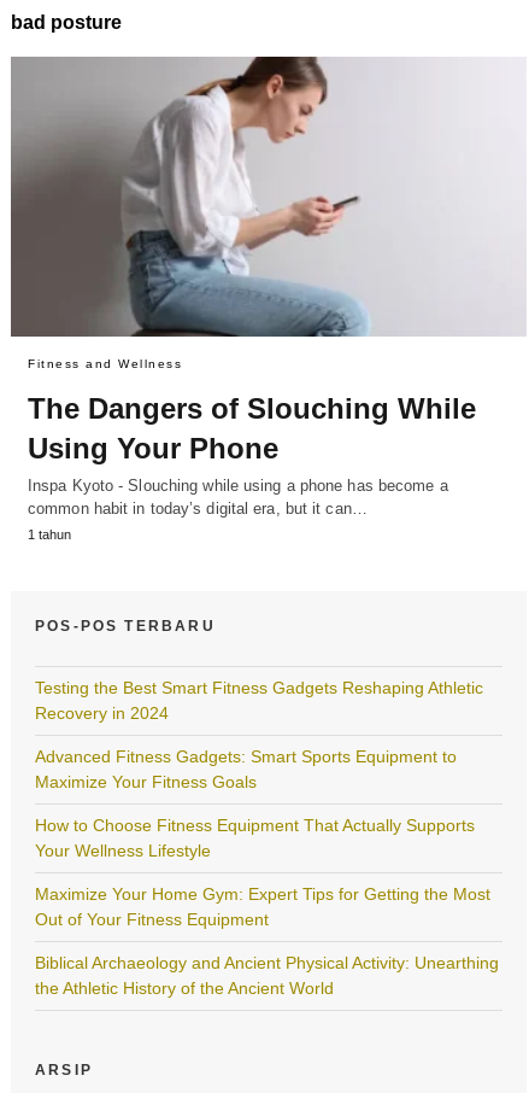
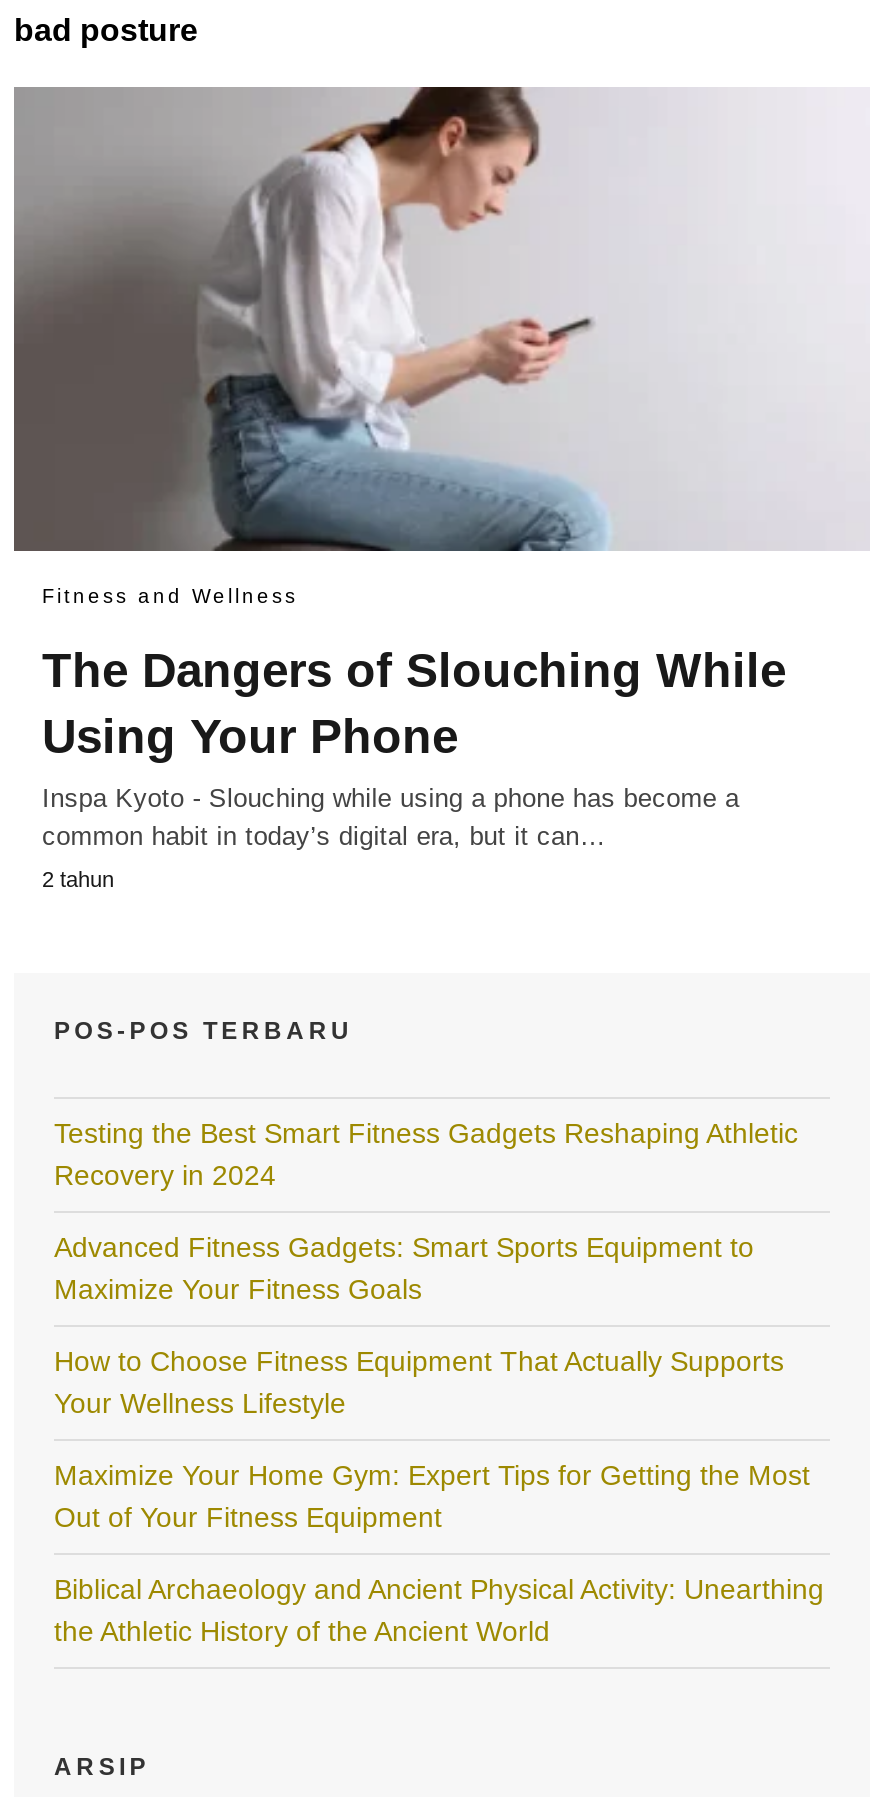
- 1 tahun
+ 2 tahun
